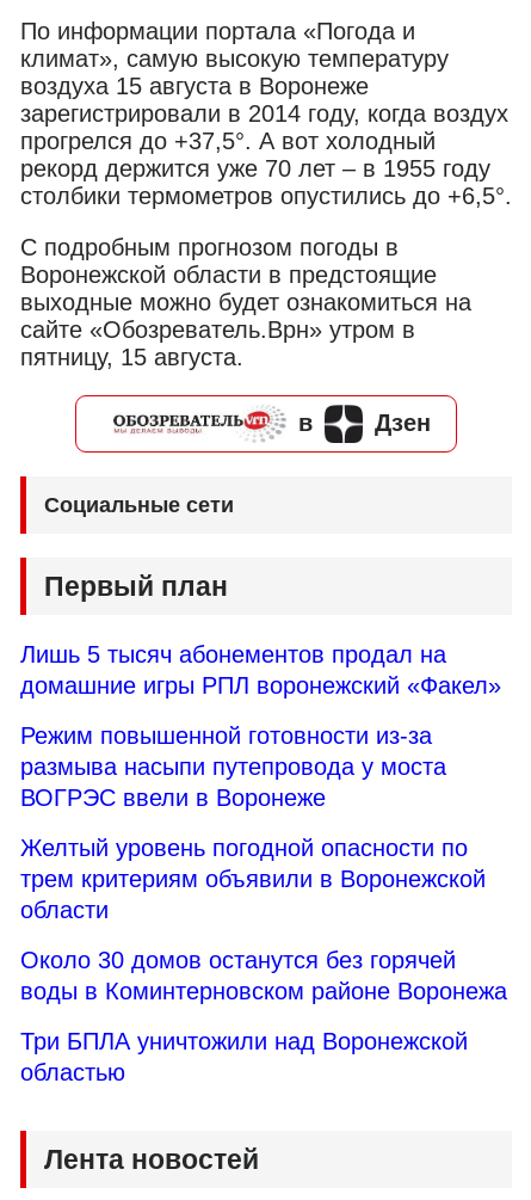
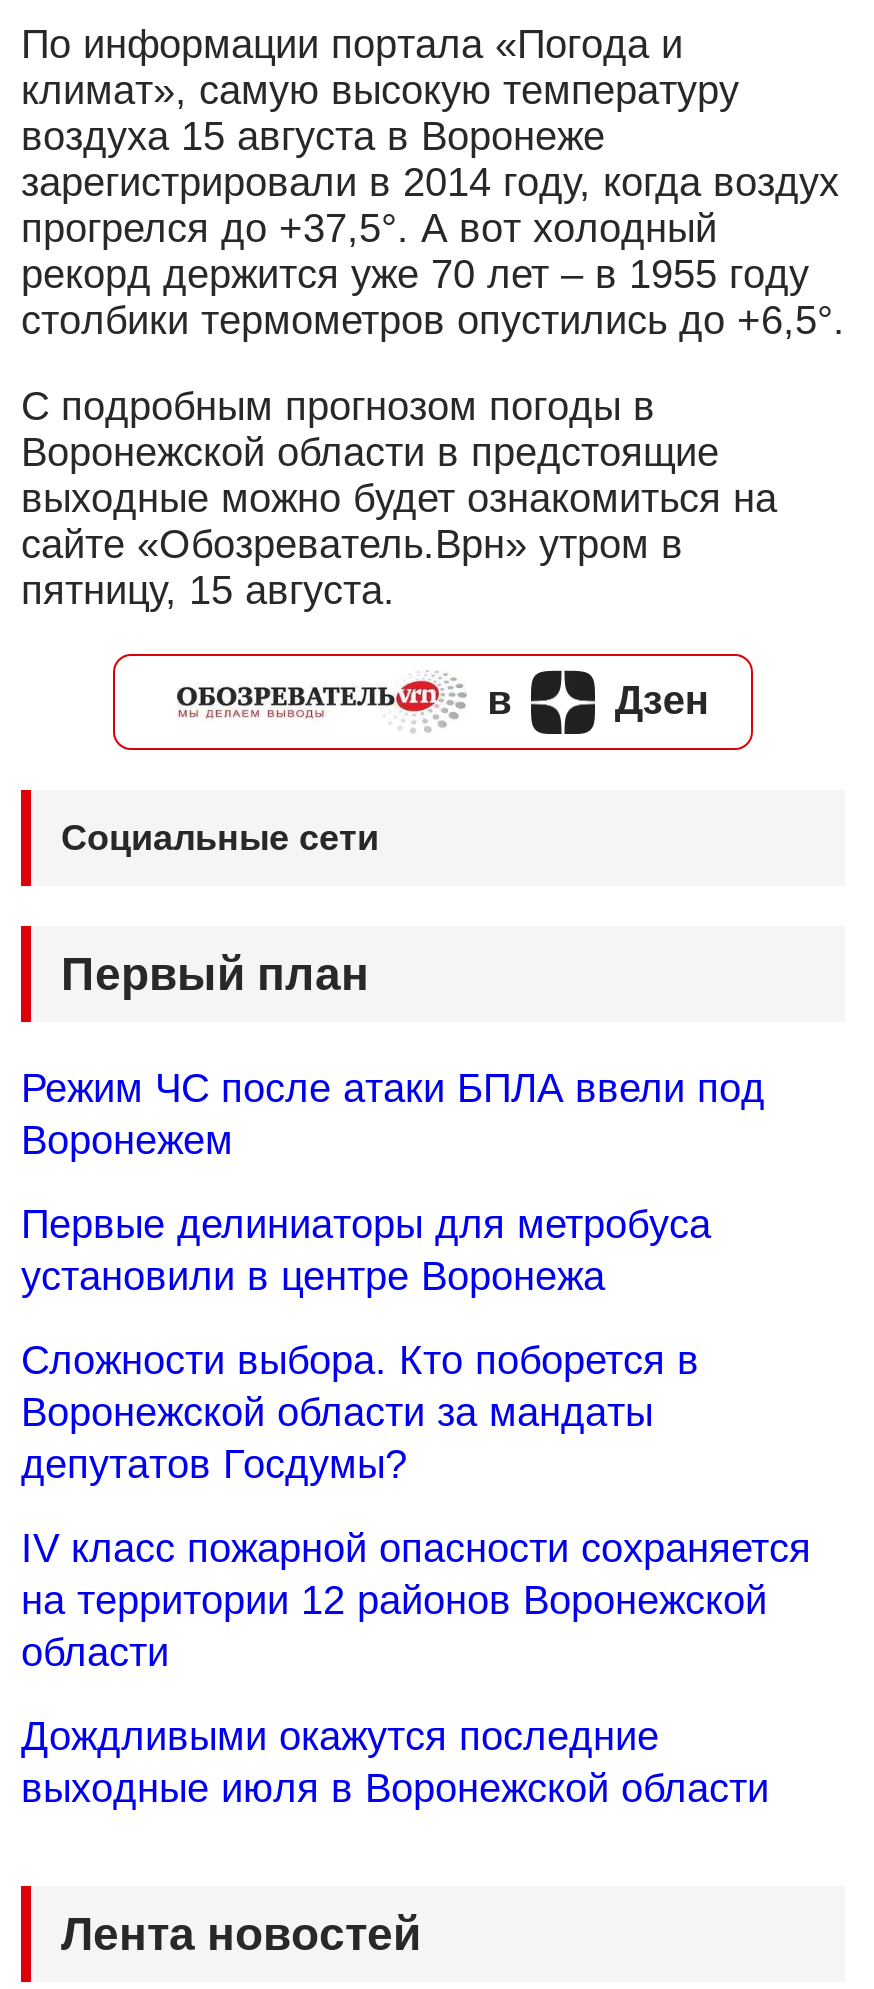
- Лишь 5 тысяч абонементов продал на
- домашние игры РПЛ воронежский «Факел»
- Режим повышенной готовности из-за
- размыва насыпи путепровода у моста
- ВОГРЭС ввели в Воронеже
- Желтый уровень погодной опасности по
- трем критериям объявили в Воронежской
+ Режим ЧС после атаки БПЛА ввели под
+ Воронежем
+ Первые делиниаторы для метробуса
+ установили в центре Воронежа
+ Сложности выбора. Кто поборется в
+ Воронежской области за мандаты
+ депутатов Госдумы?
+ IV класс пожарной опасности сохраняется
+ на территории 12 районов Воронежской

moved down: области

- Около 30 домов останутся без горячей
- воды в Коминтерновском районе Воронежа
- Три БПЛА уничтожили над Воронежской
- областью
+ Дождливыми окажутся последние
+ выходные июля в Воронежской области
